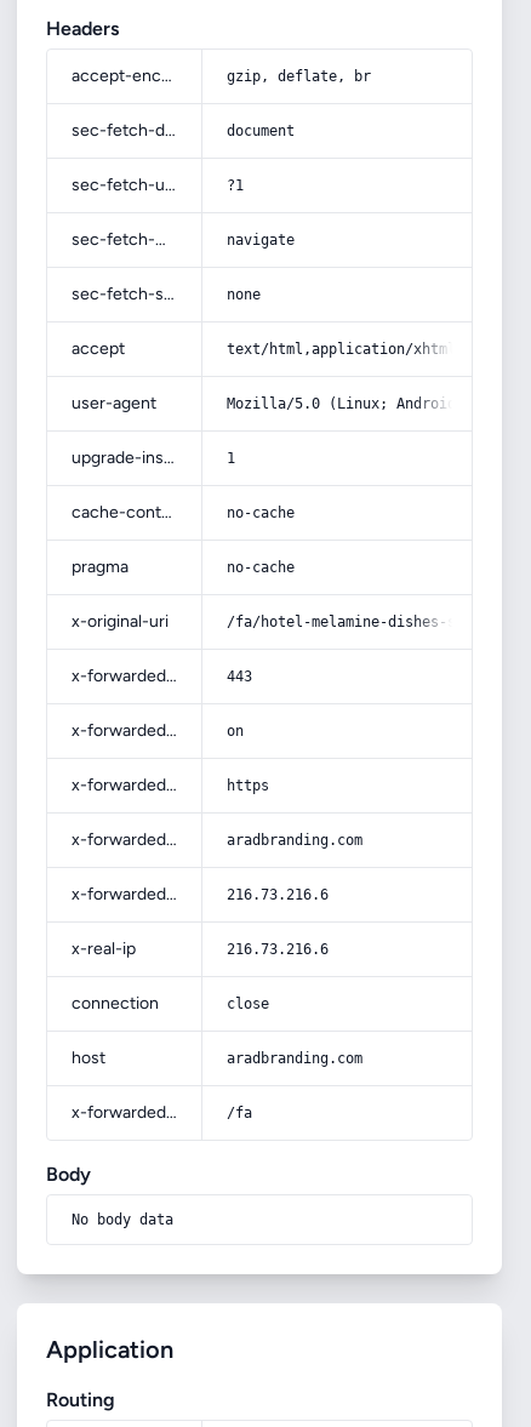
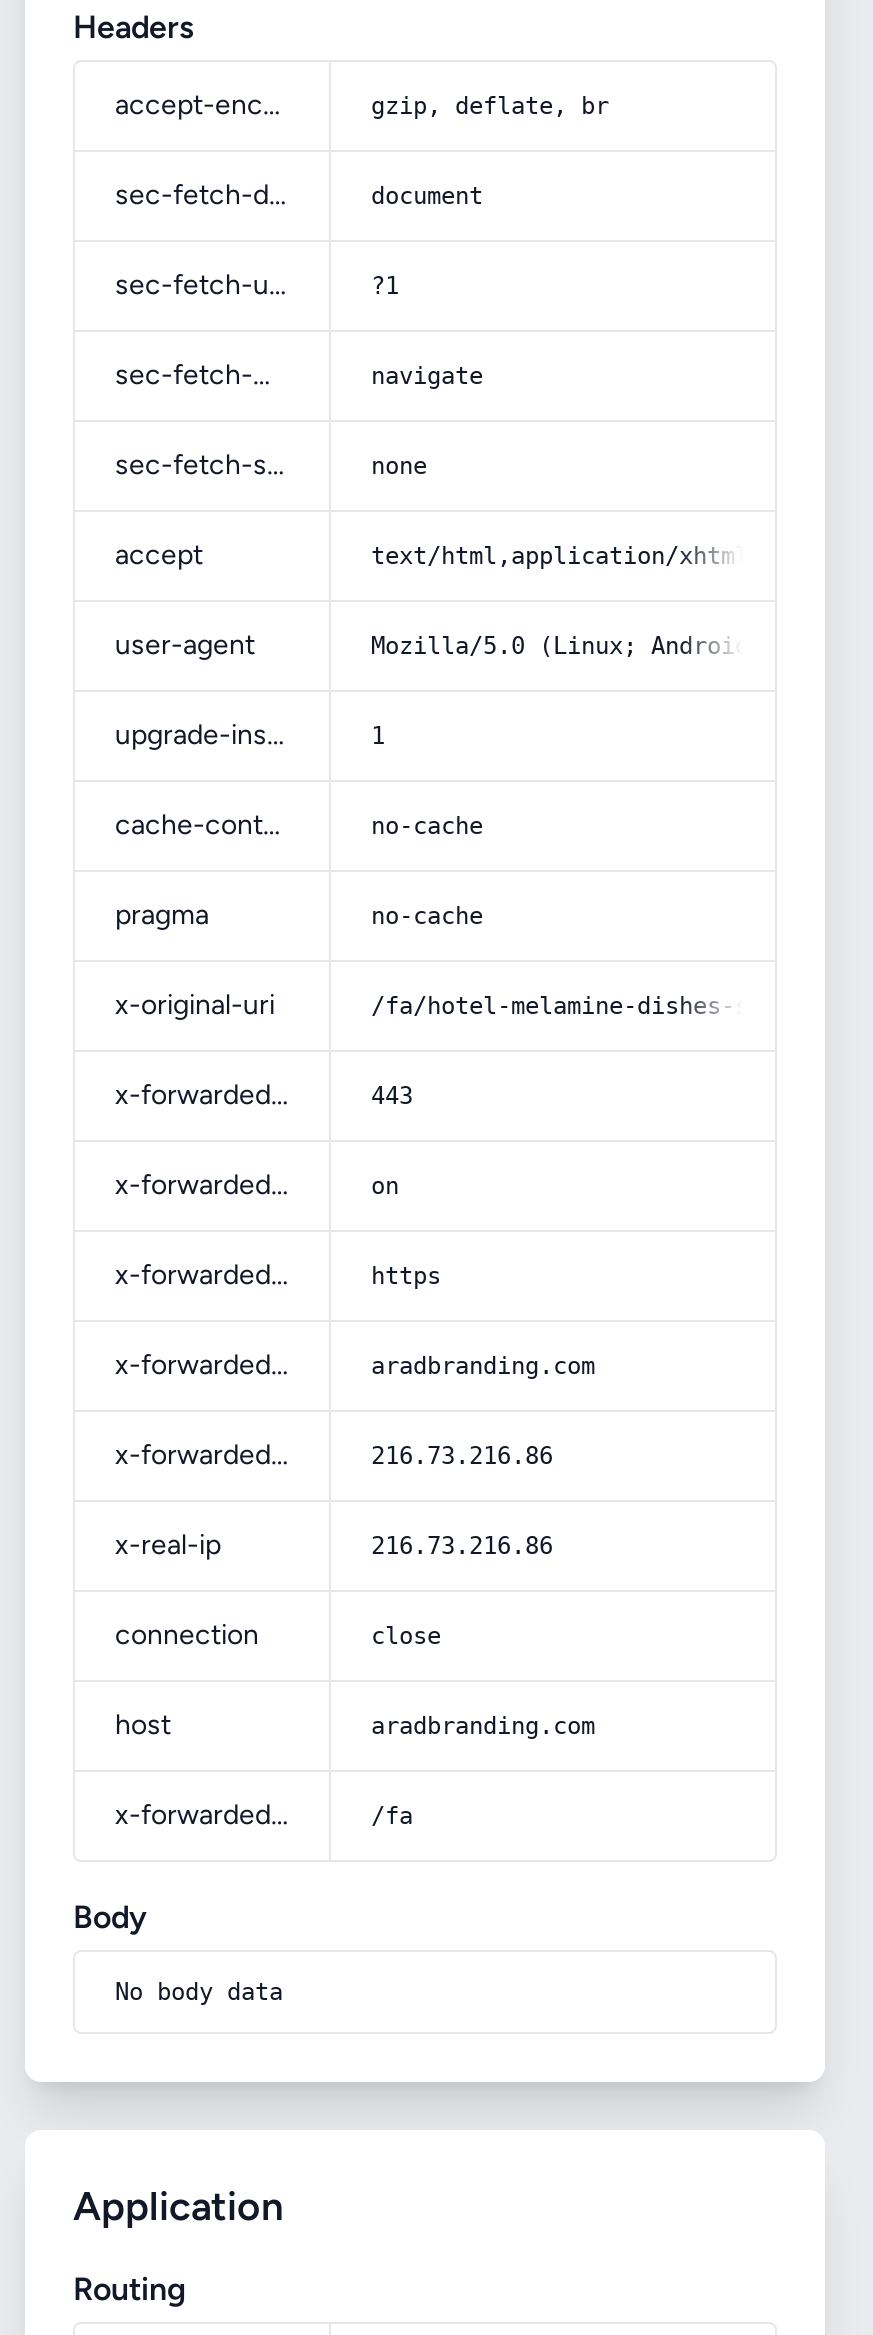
- 216.73.216.6
+ 216.73.216.86

- 216.73.216.6
+ 216.73.216.86
